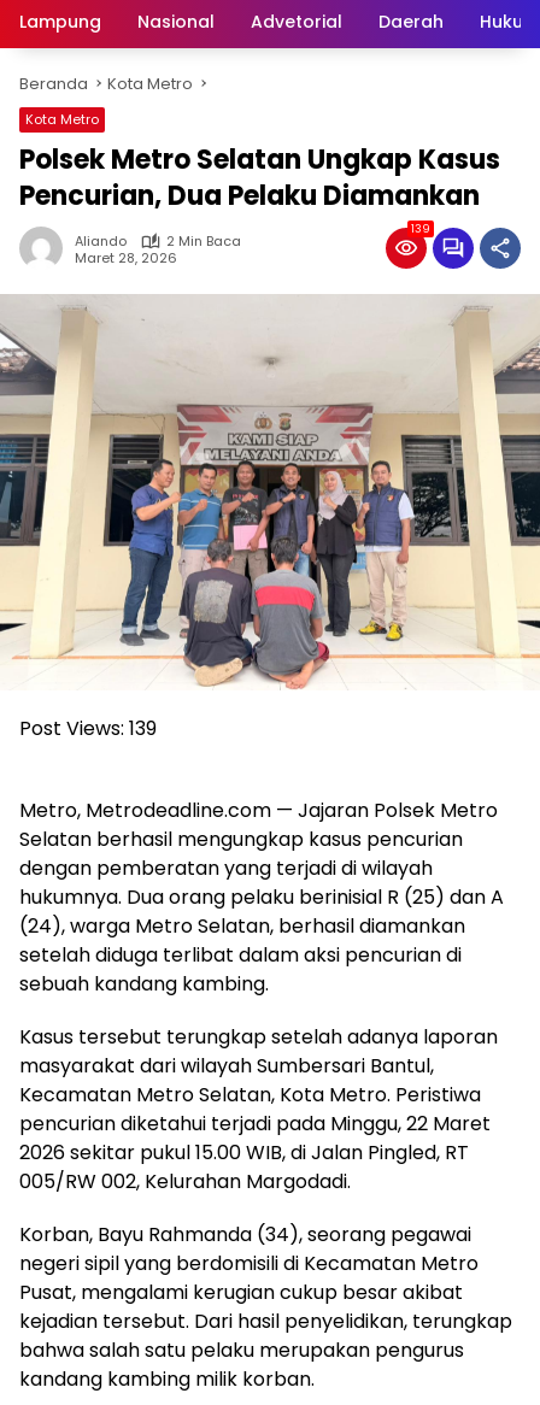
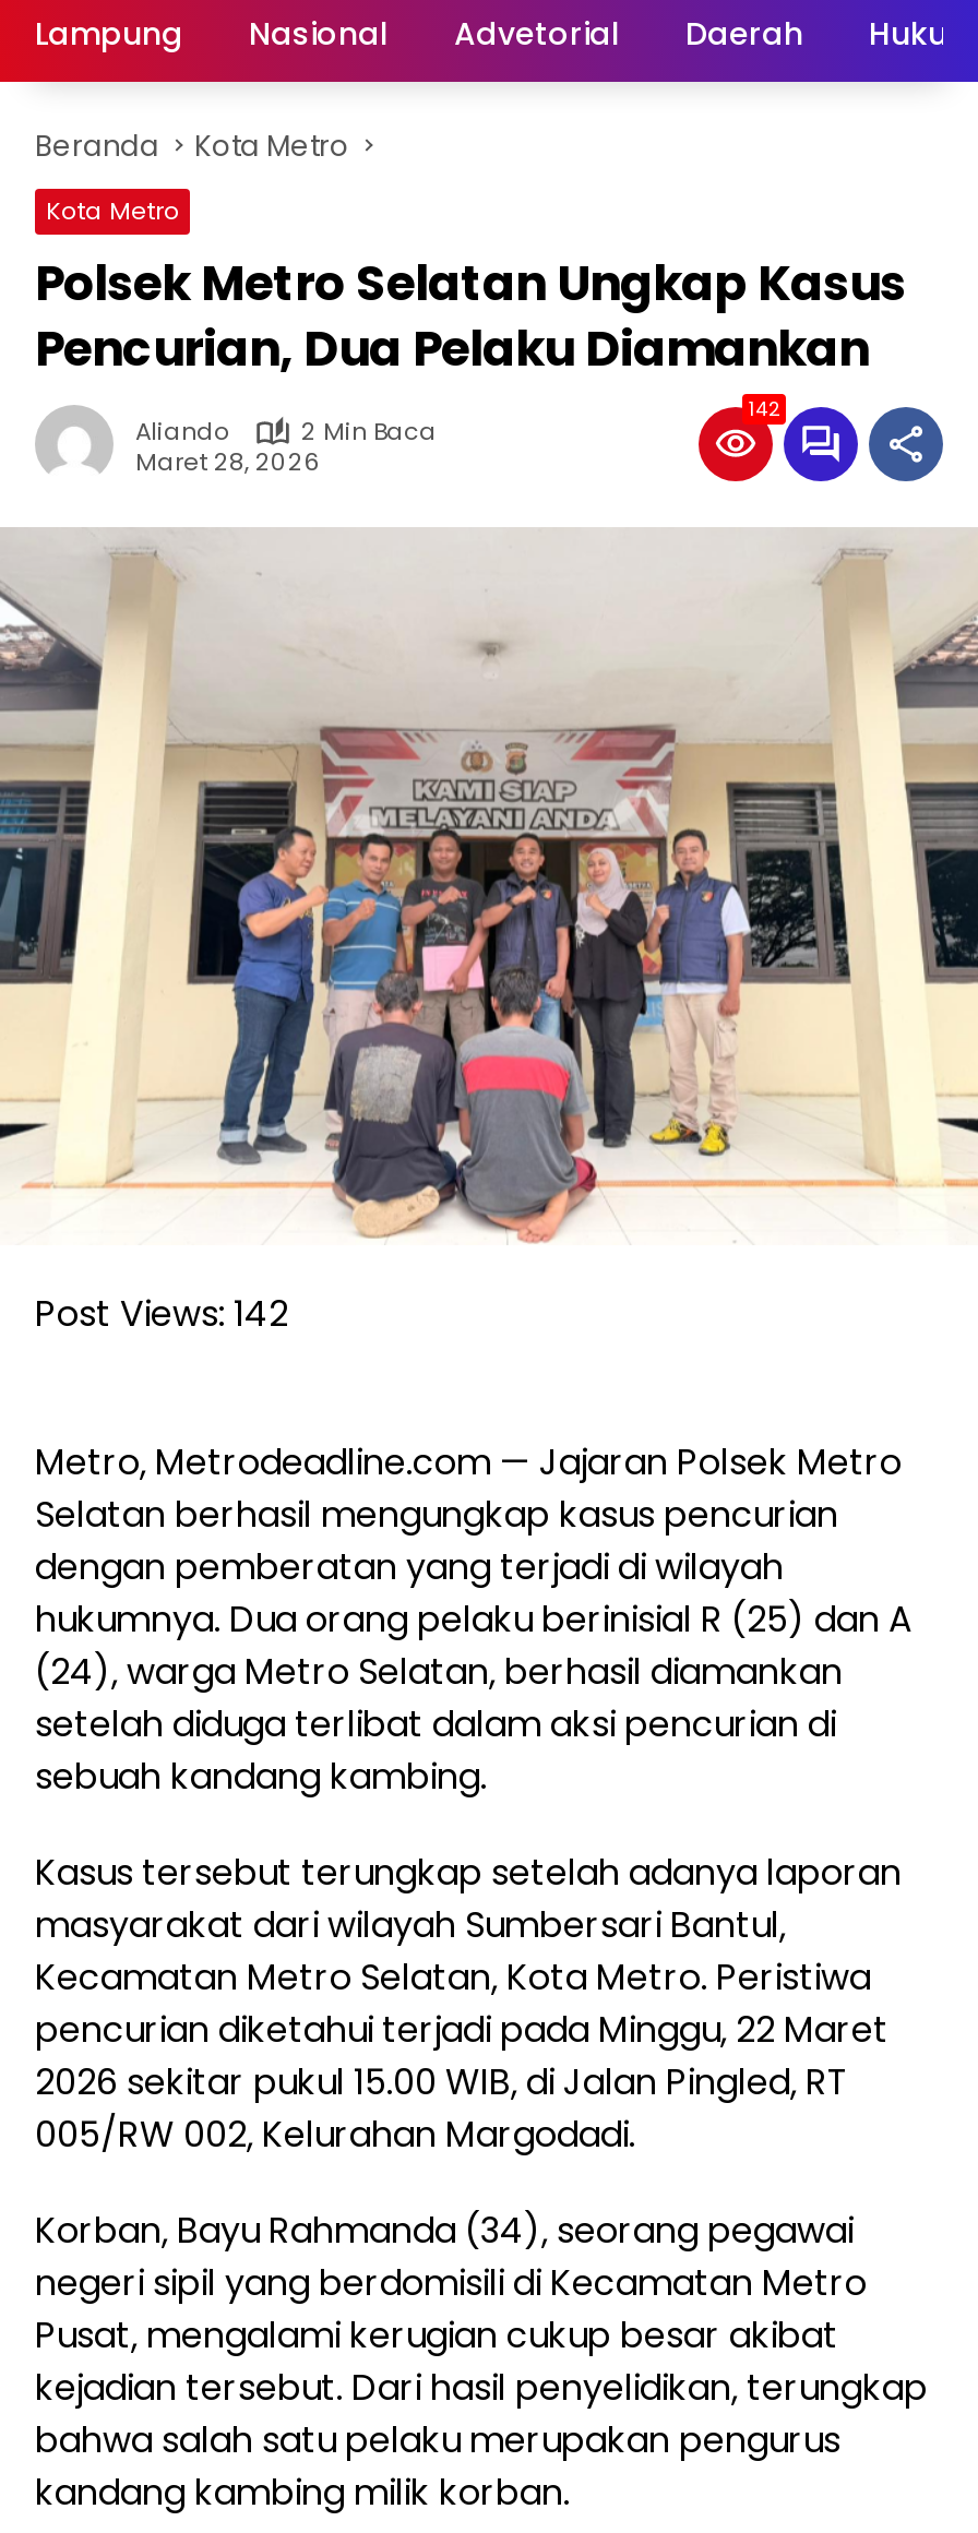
- 139
+ 142

- Post Views: 139
+ Post Views: 142
